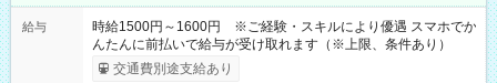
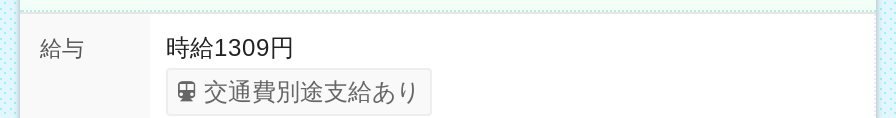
- 時給1500円～1600円 ※ご経験・スキルにより優遇 スマホでか
- んたんに前払いで給与が受け取れます（※上限、条件あり）
+ 時給1309円
